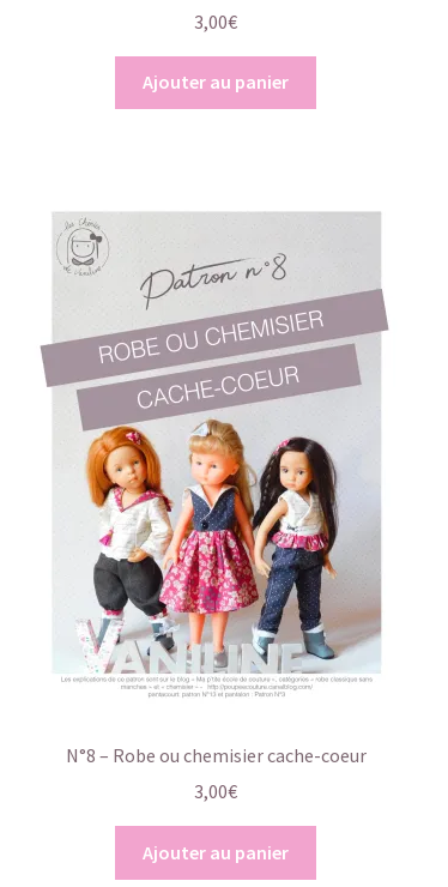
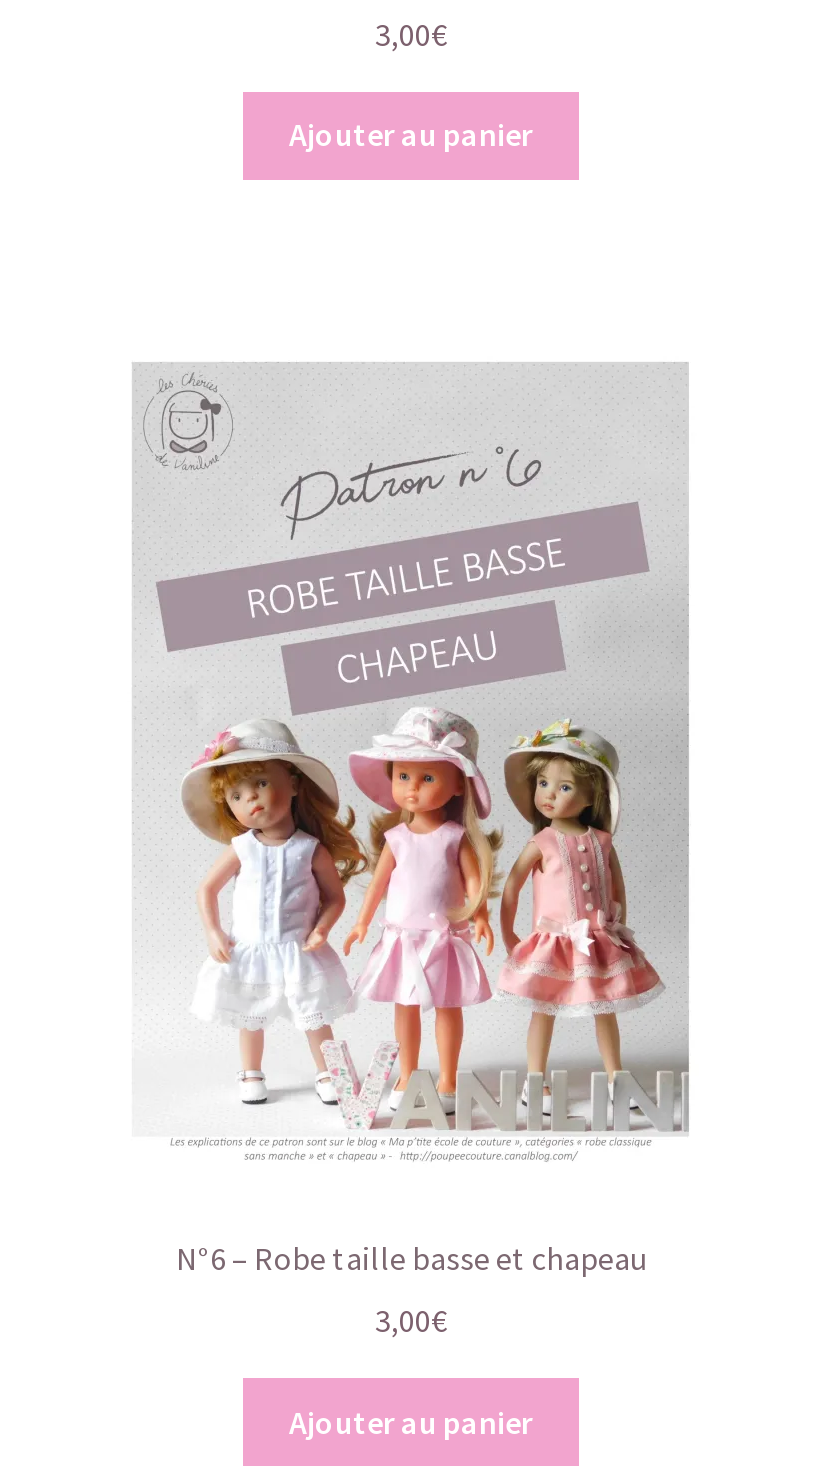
- [image]
- N°8 – Robe ou chemisier cache-coeur
+ [image]
+ N°6 – Robe taille basse et chapeau
